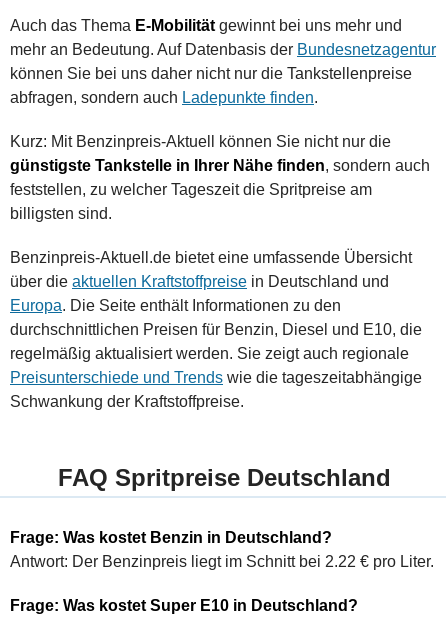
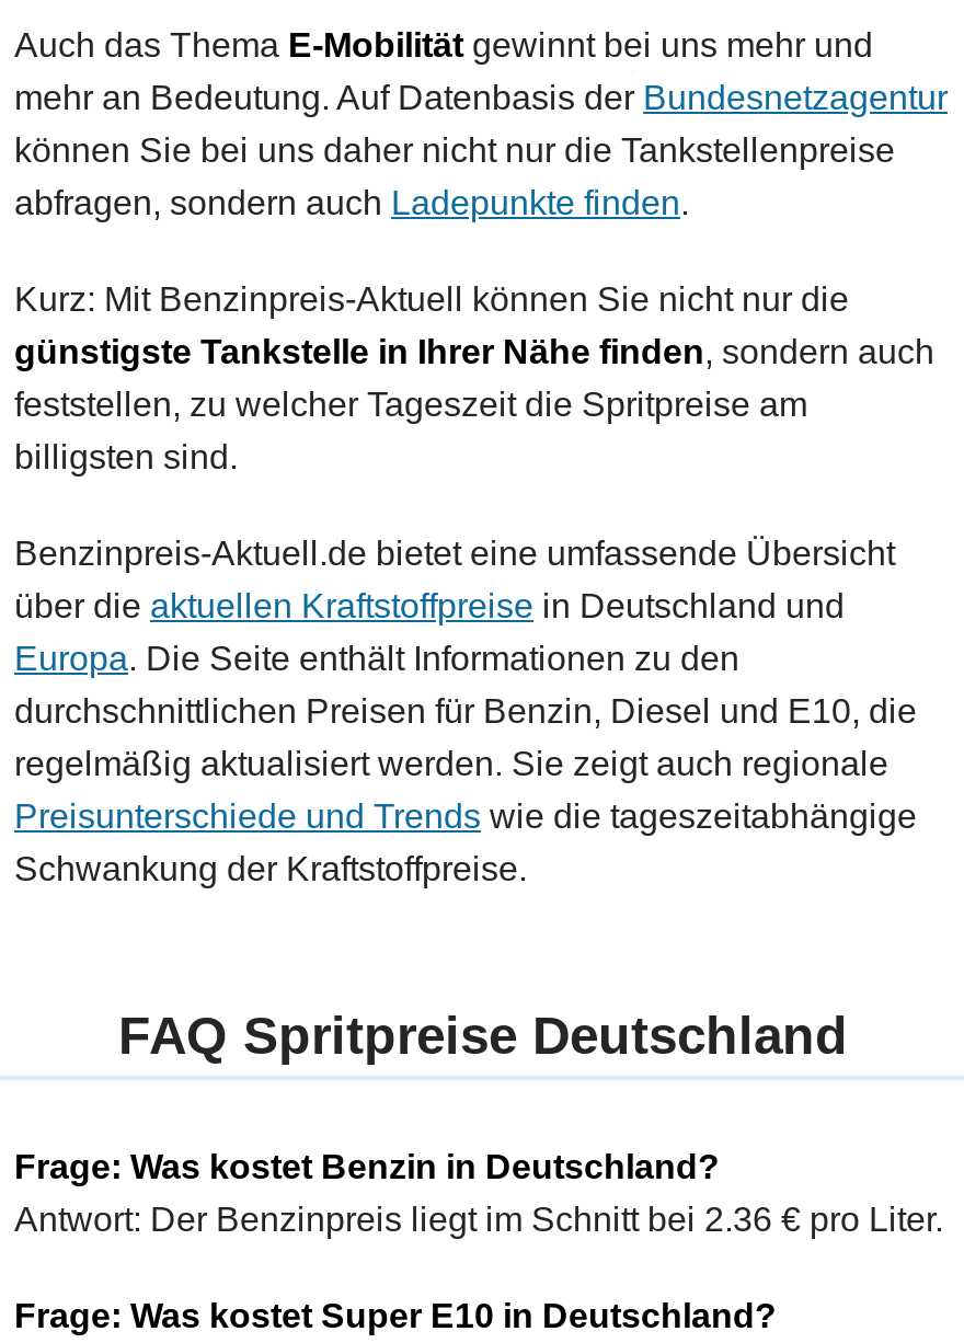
- Antwort: Der Benzinpreis liegt im Schnitt bei 2.22 € pro Liter.
+ Antwort: Der Benzinpreis liegt im Schnitt bei 2.36 € pro Liter.
